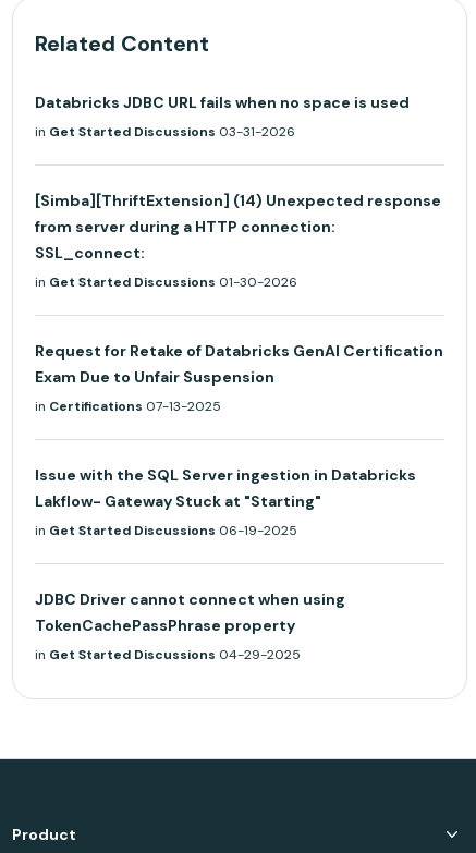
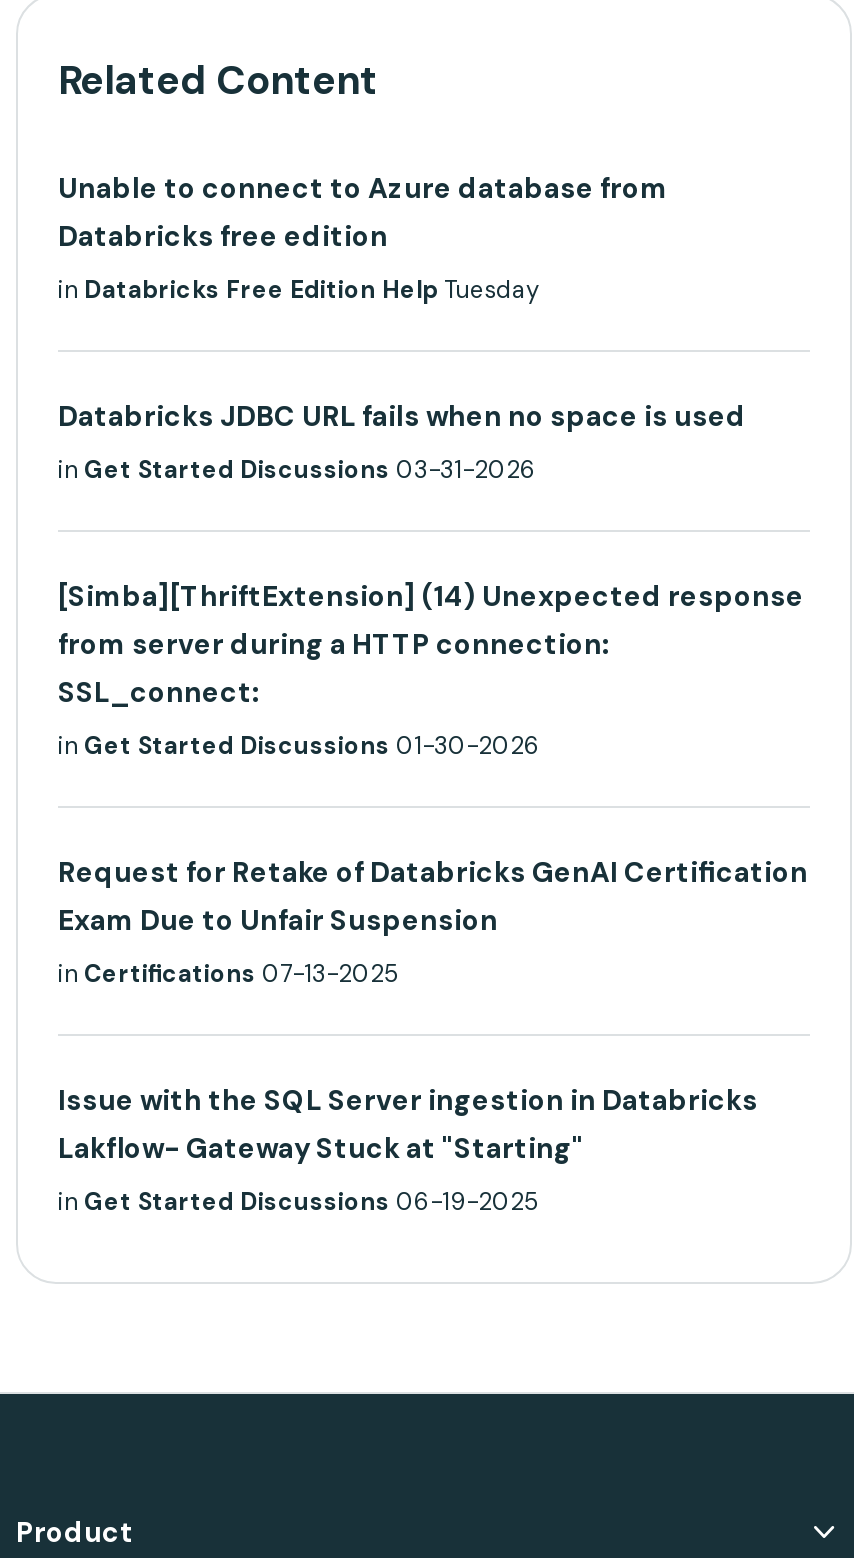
+ Unable to connect to Azure database from
+ Databricks free edition
+ in Databricks Free Edition Help Tuesday

moved down: Databricks JDBC URL fails when no space is used | in Get Started Discussions 03-31-2026 | [Simba][ThriftExtension] (14) Unexpected response | ... | Lakflow- Gateway Stuck at "Starting" | in Get Started Discussions 06-19-2025

- JDBC Driver cannot connect when using
- TokenCachePassPhrase property
- in Get Started Discussions 04-29-2025
